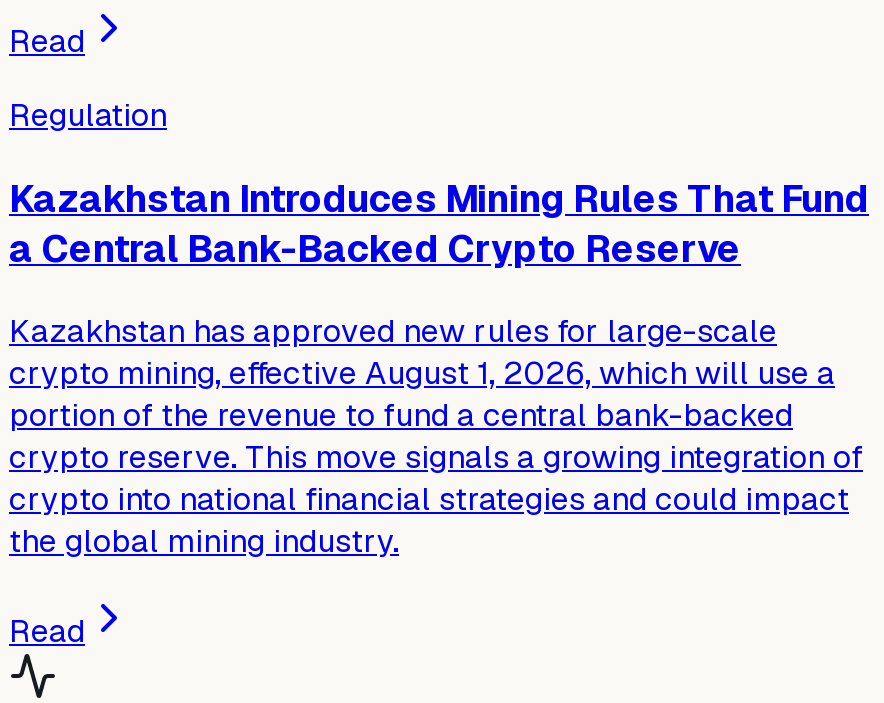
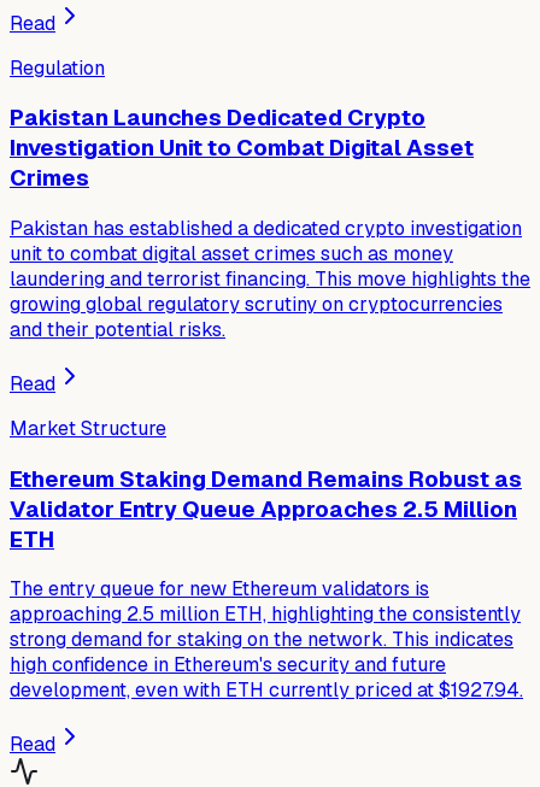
- Kazakhstan Introduces Mining Rules That Fund
- a Central Bank-Backed Crypto Reserve
- Kazakhstan has approved new rules for large-scale
- crypto mining, effective August 1, 2026, which will use a
- portion of the revenue to fund a central bank-backed
- crypto reserve. This move signals a growing integration of
- crypto into national financial strategies and could impact
- the global mining industry.
+ Pakistan Launches Dedicated Crypto
+ Investigation Unit to Combat Digital Asset
+ Crimes
+ Pakistan has established a dedicated crypto investigation
+ unit to combat digital asset crimes such as money
+ laundering and terrorist financing. This move highlights the
+ growing global regulatory scrutiny on cryptocurrencies
+ and their potential risks.
+ Read
+ Market Structure
+ Ethereum Staking Demand Remains Robust as
+ Validator Entry Queue Approaches 2.5 Million
+ ETH
+ The entry queue for new Ethereum validators is
+ approaching 2.5 million ETH, highlighting the consistently
+ strong demand for staking on the network. This indicates
+ high confidence in Ethereum's security and future
+ development, even with ETH currently priced at $1927.94.
